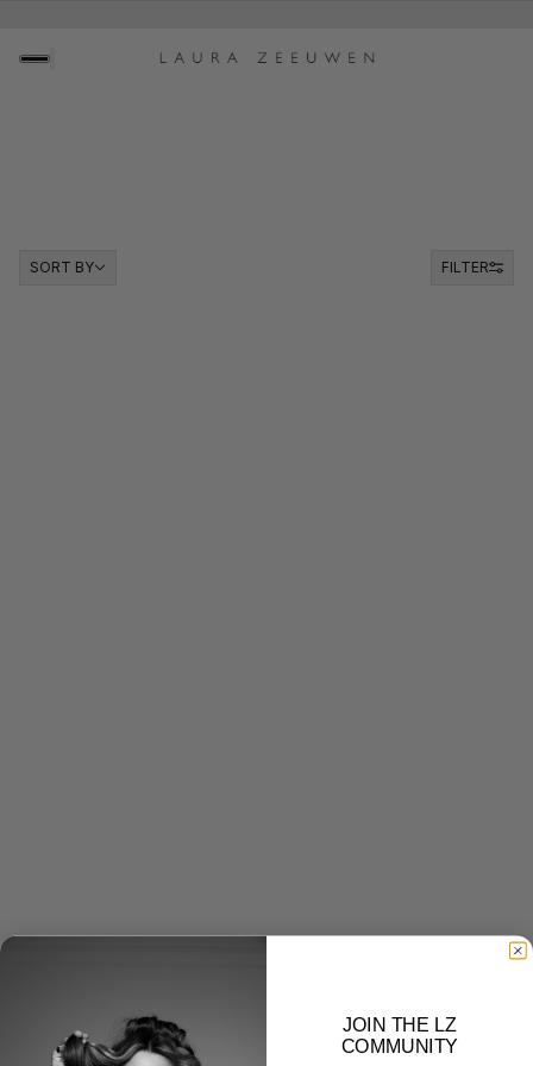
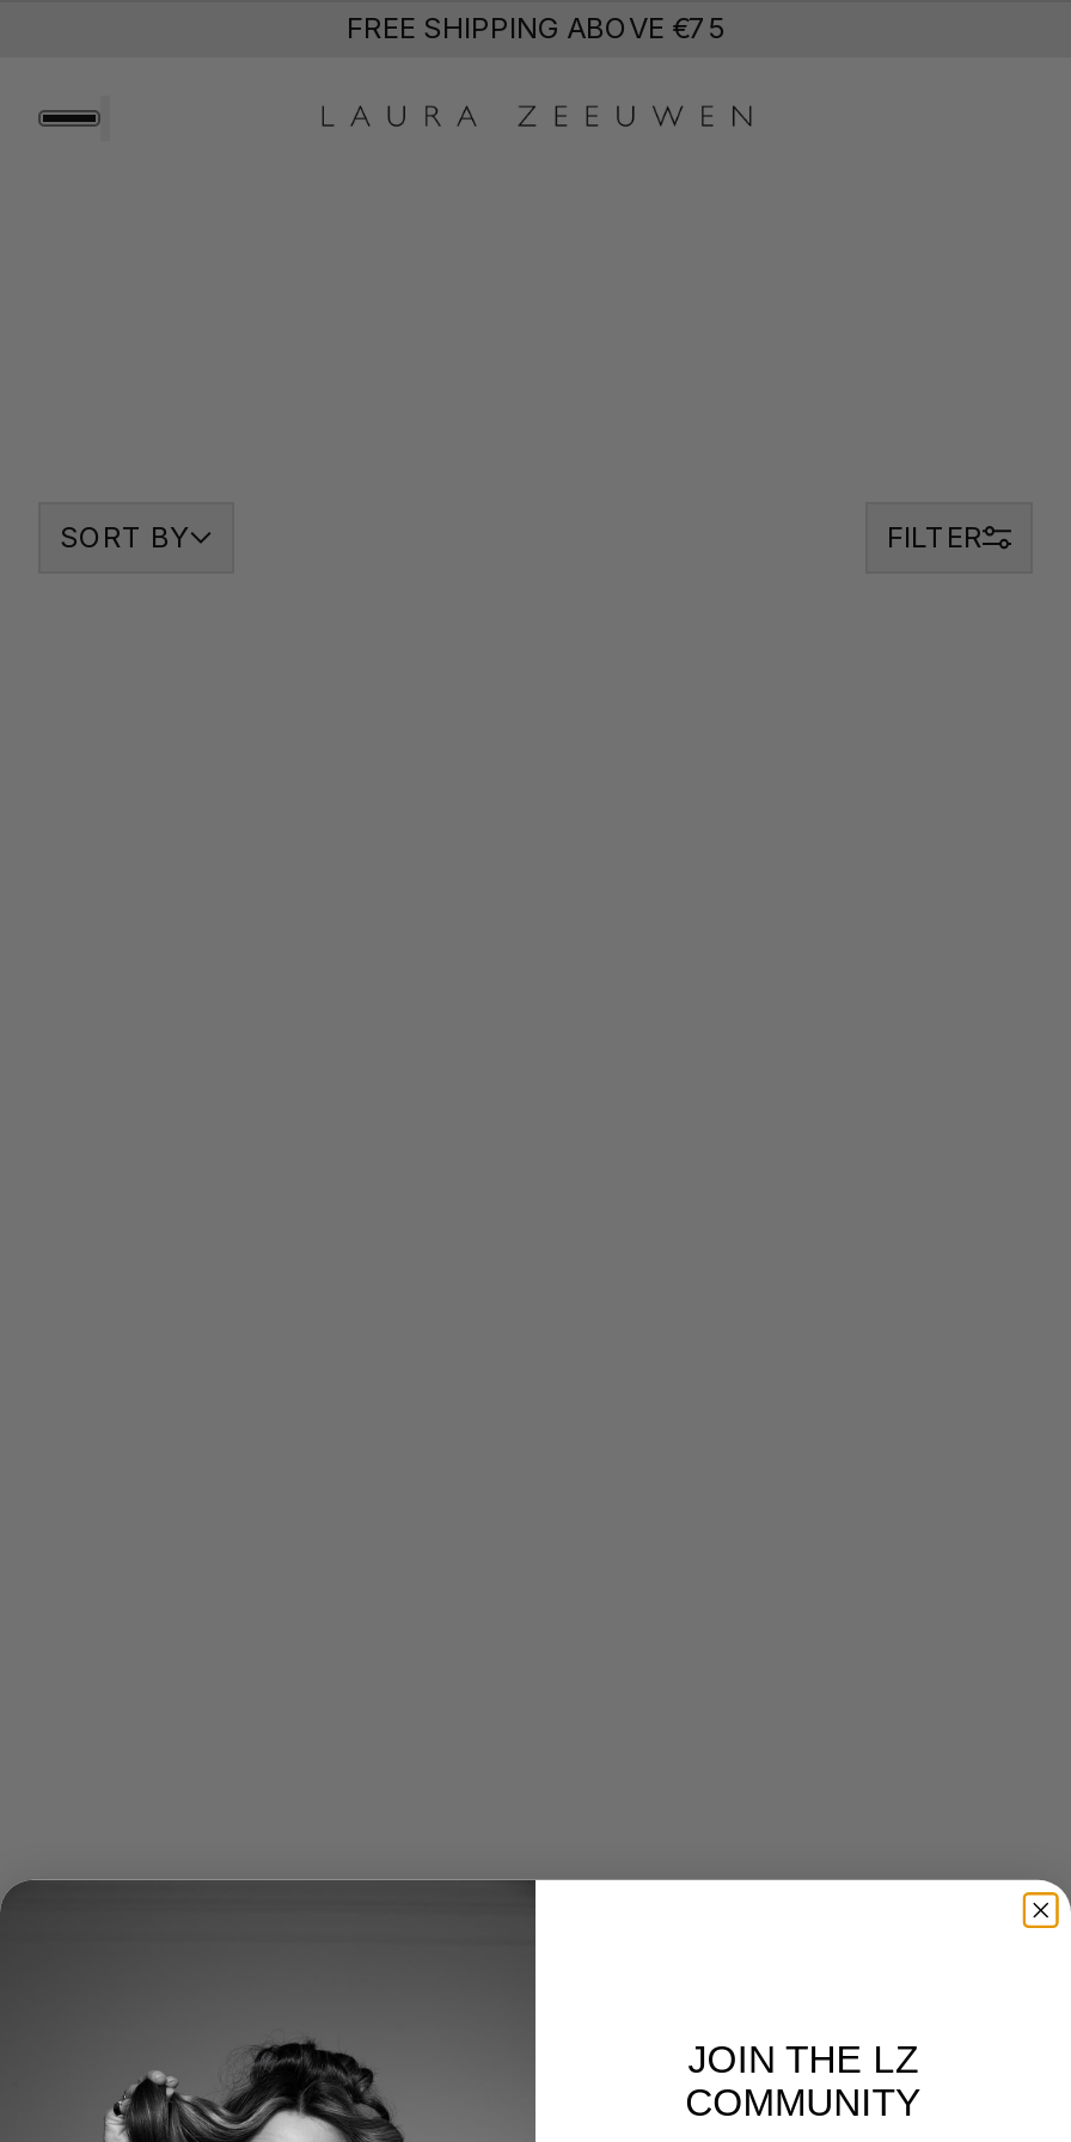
+ FREE SHIPPING ABOVE €75
